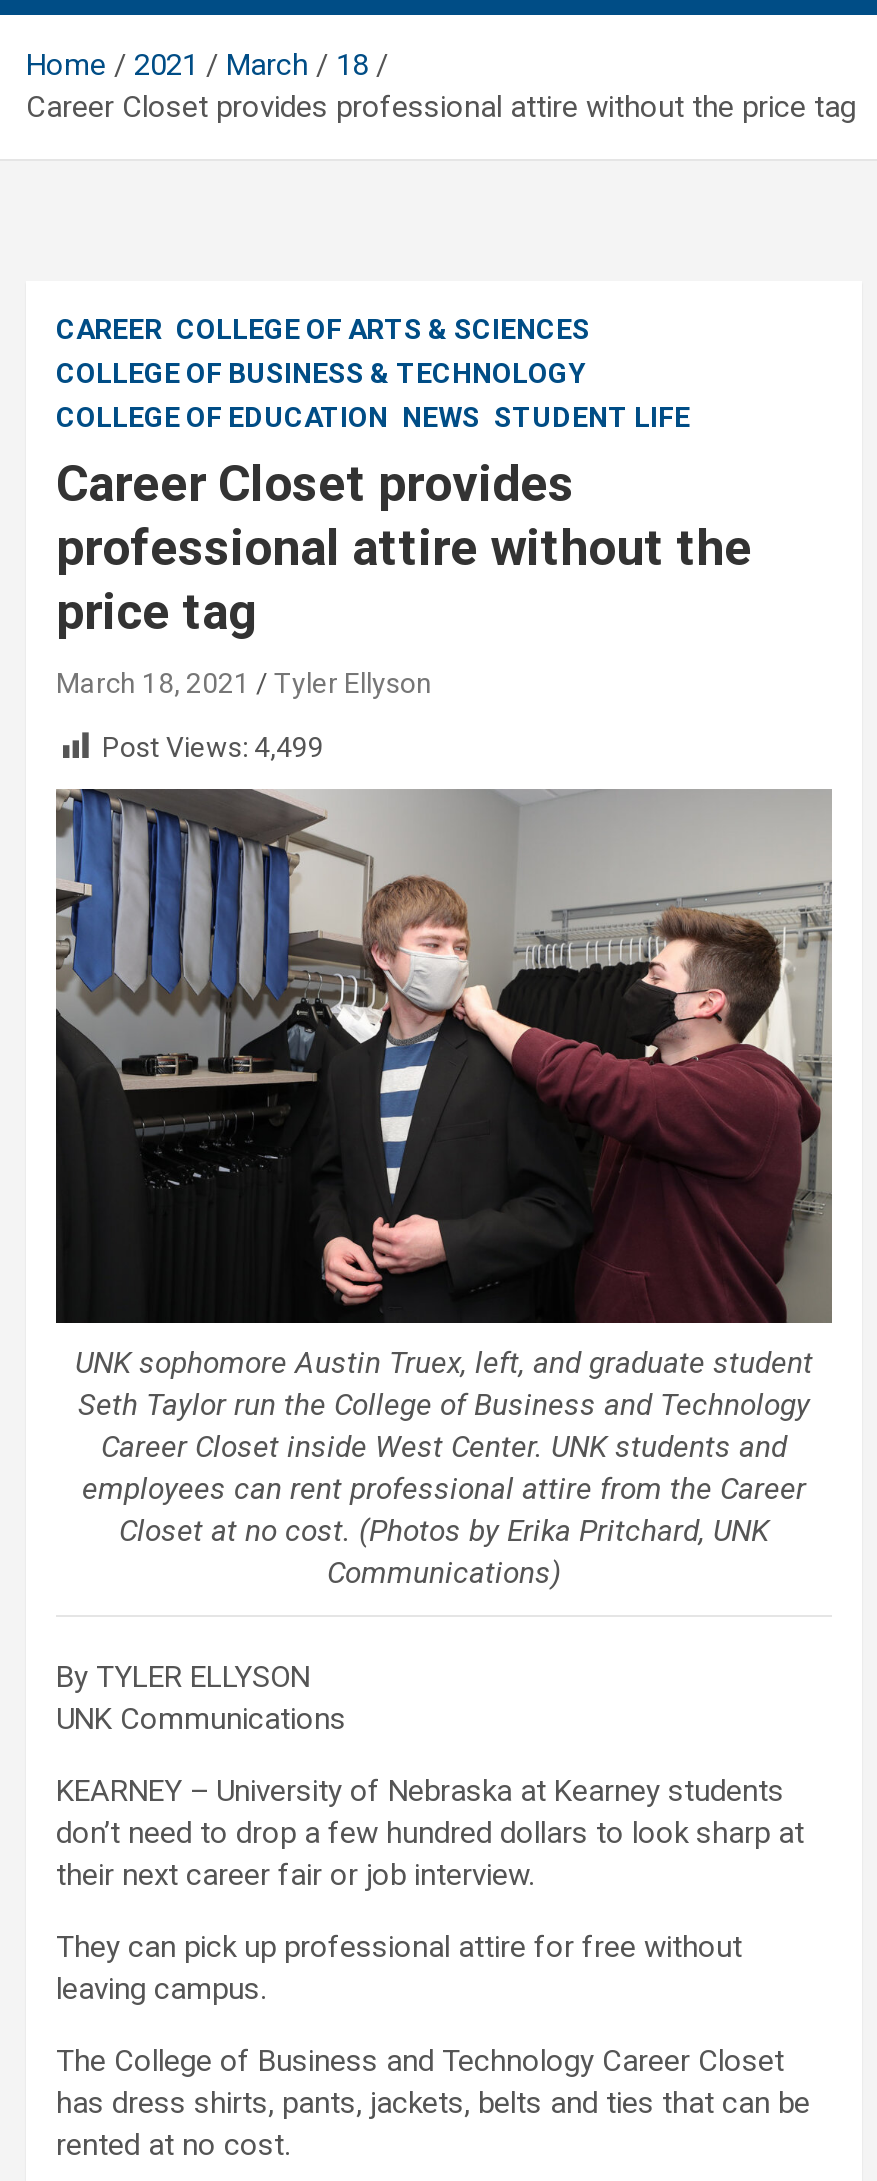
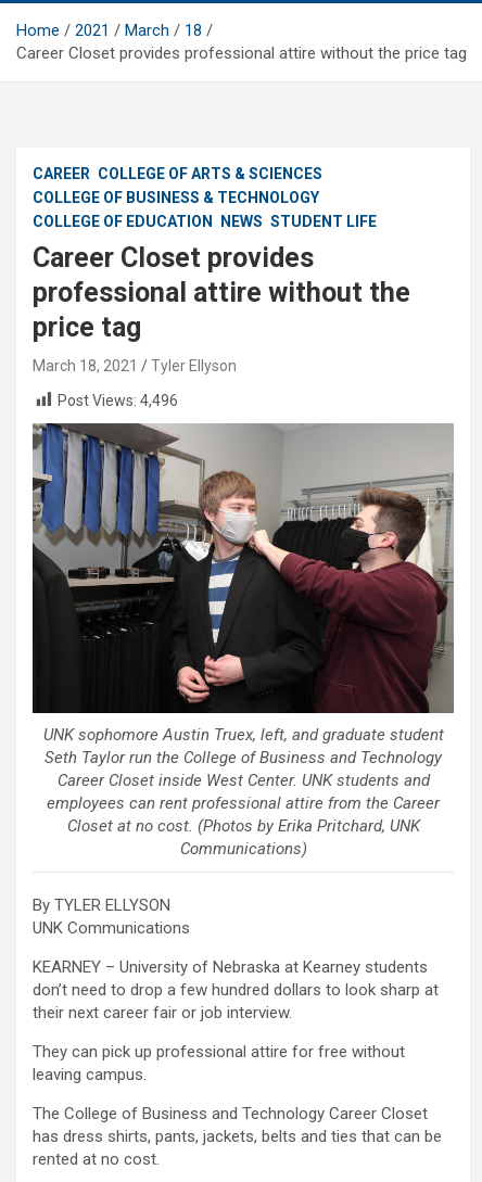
- Post Views: 4,499
+ Post Views: 4,496
